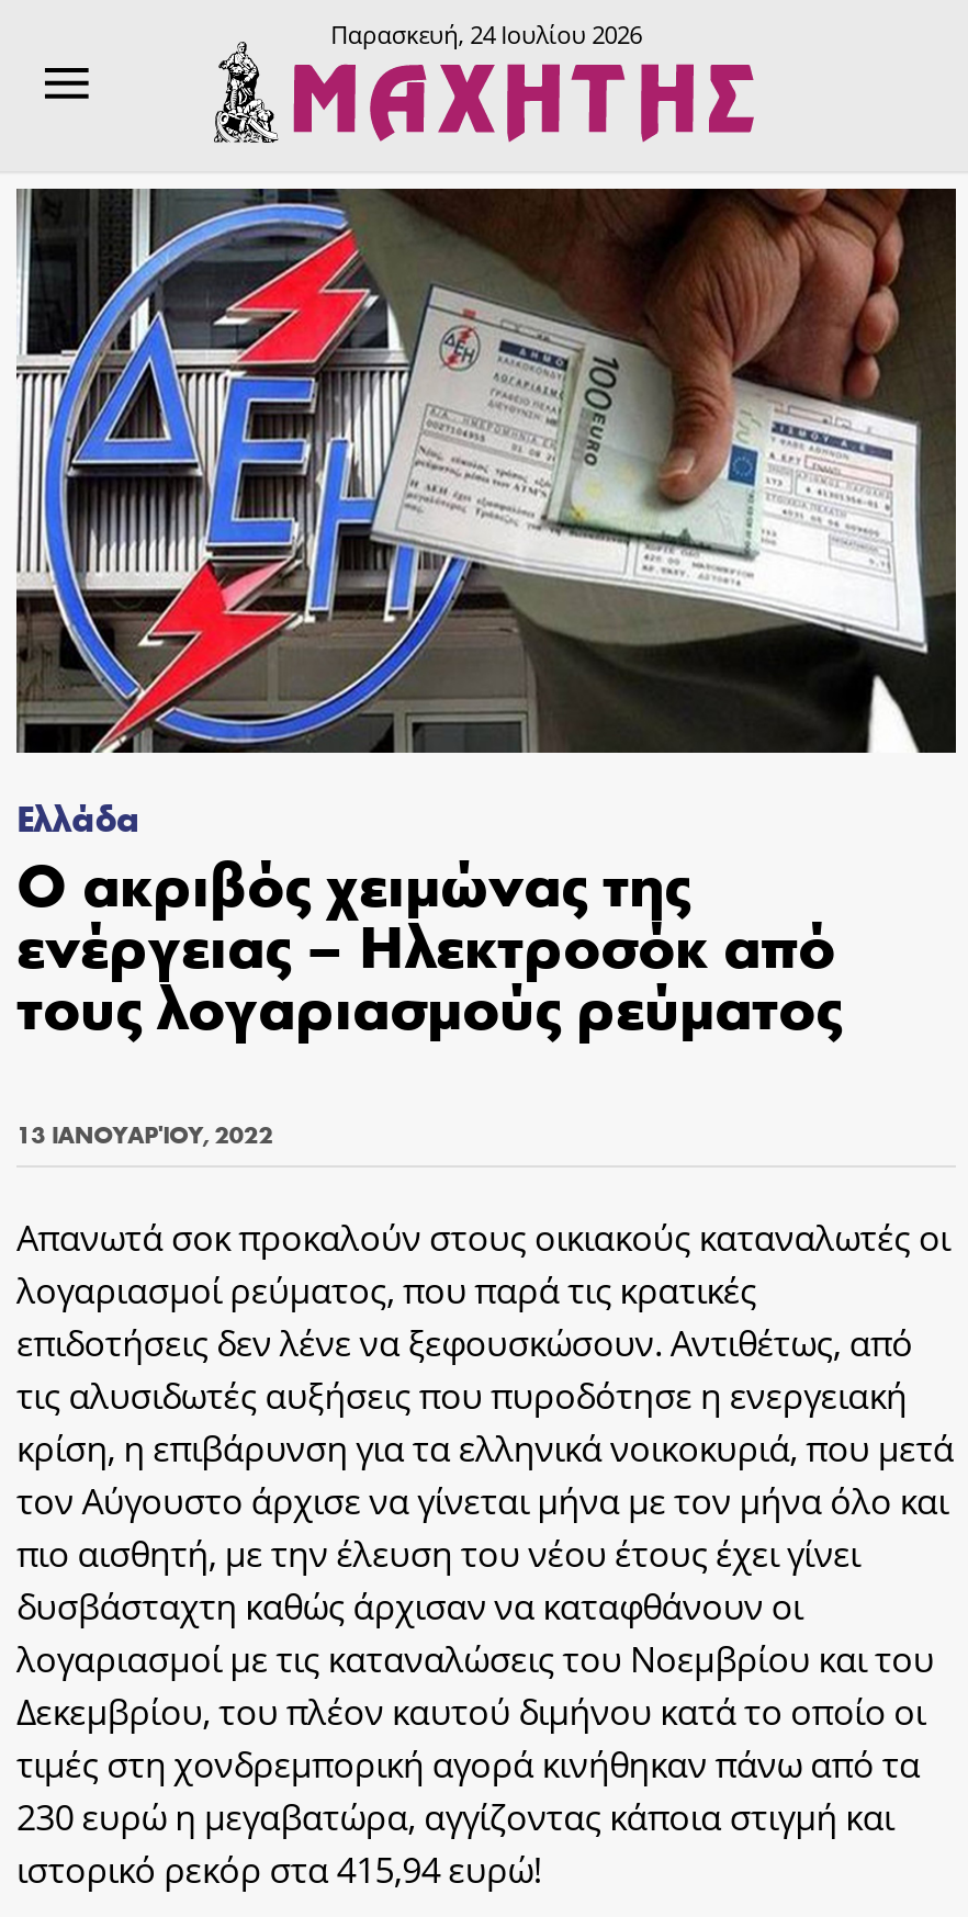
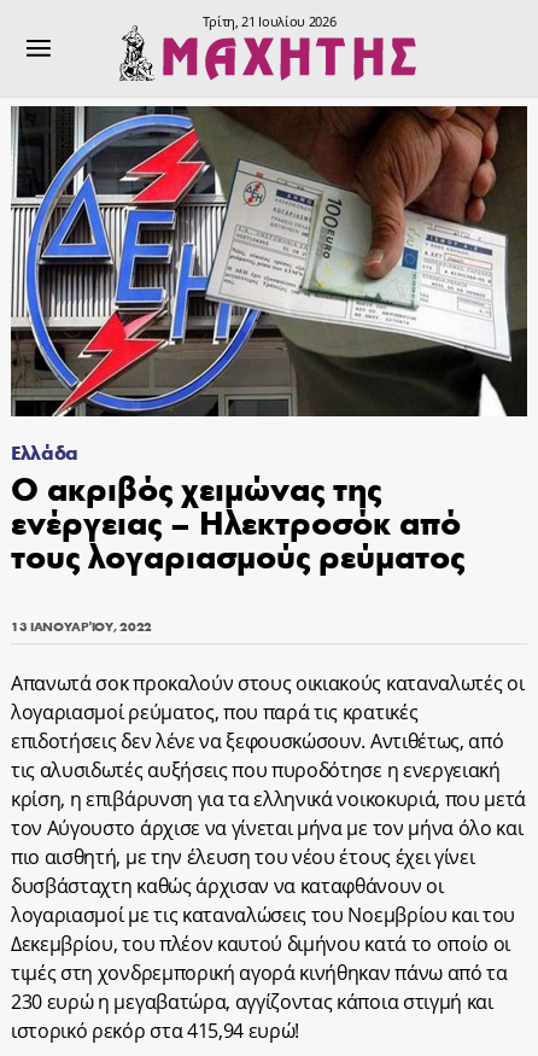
- Παρασκευή, 24 Ιουλίου 2026
+ Τρίτη, 21 Ιουλίου 2026
